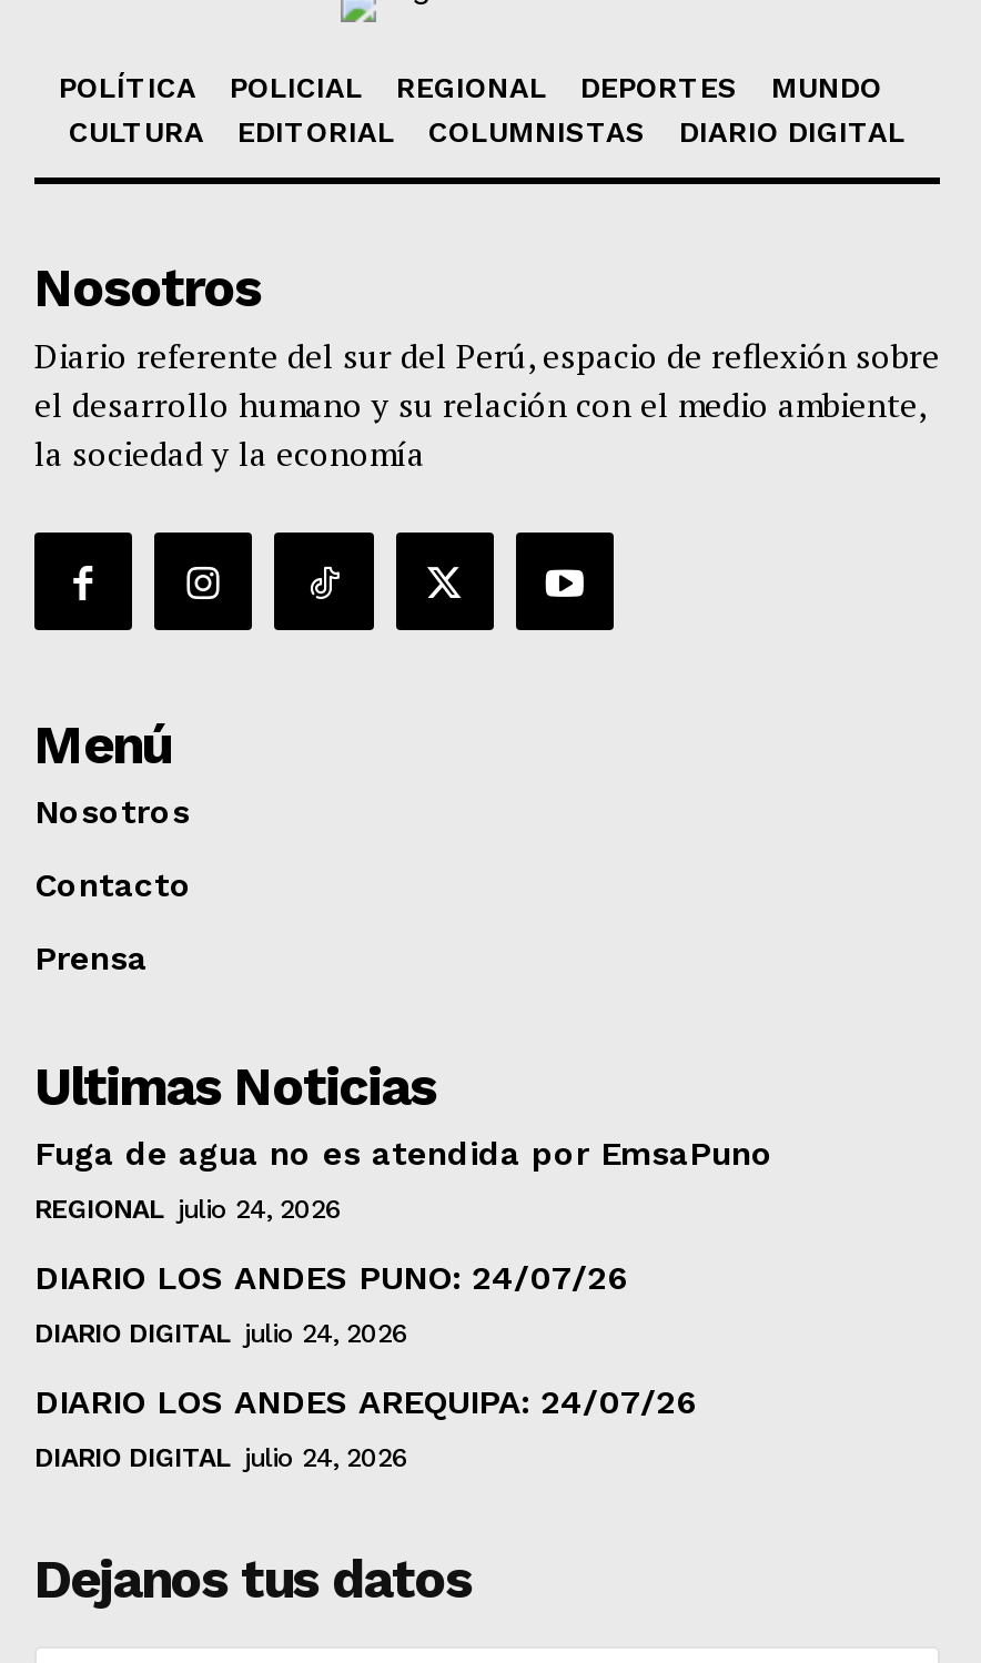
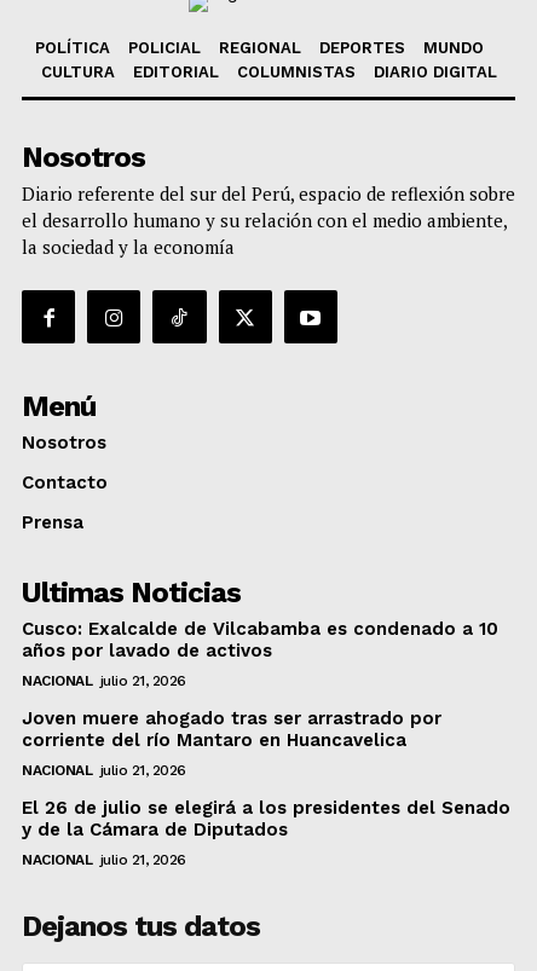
- Fuga de agua no es atendida por EmsaPuno
+ Cusco: Exalcalde de Vilcabamba es condenado a 10
+ años por lavado de activos

- REGIONAL julio 24, 2026
+ NACIONAL julio 21, 2026

- DIARIO LOS ANDES PUNO: 24/07/26
+ Joven muere ahogado tras ser arrastrado por
+ corriente del río Mantaro en Huancavelica

- DIARIO DIGITAL julio 24, 2026
+ NACIONAL julio 21, 2026

- DIARIO LOS ANDES AREQUIPA: 24/07/26
+ El 26 de julio se elegirá a los presidentes del Senado
+ y de la Cámara de Diputados

- DIARIO DIGITAL julio 24, 2026
+ NACIONAL julio 21, 2026
